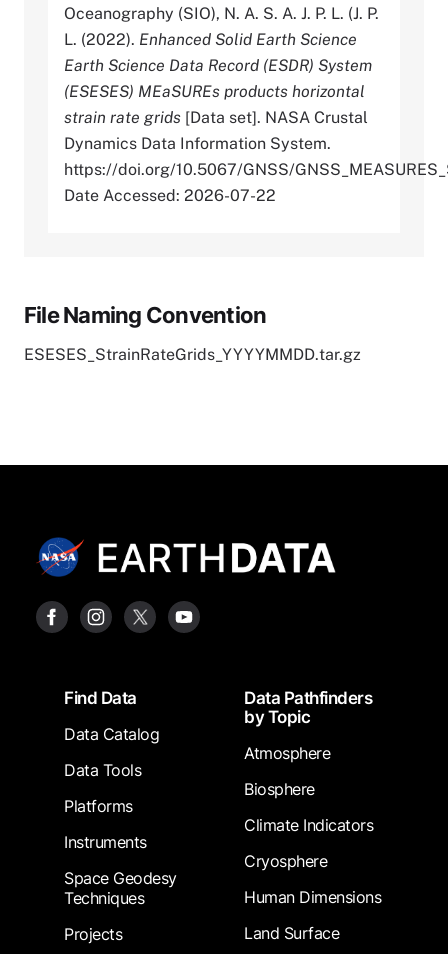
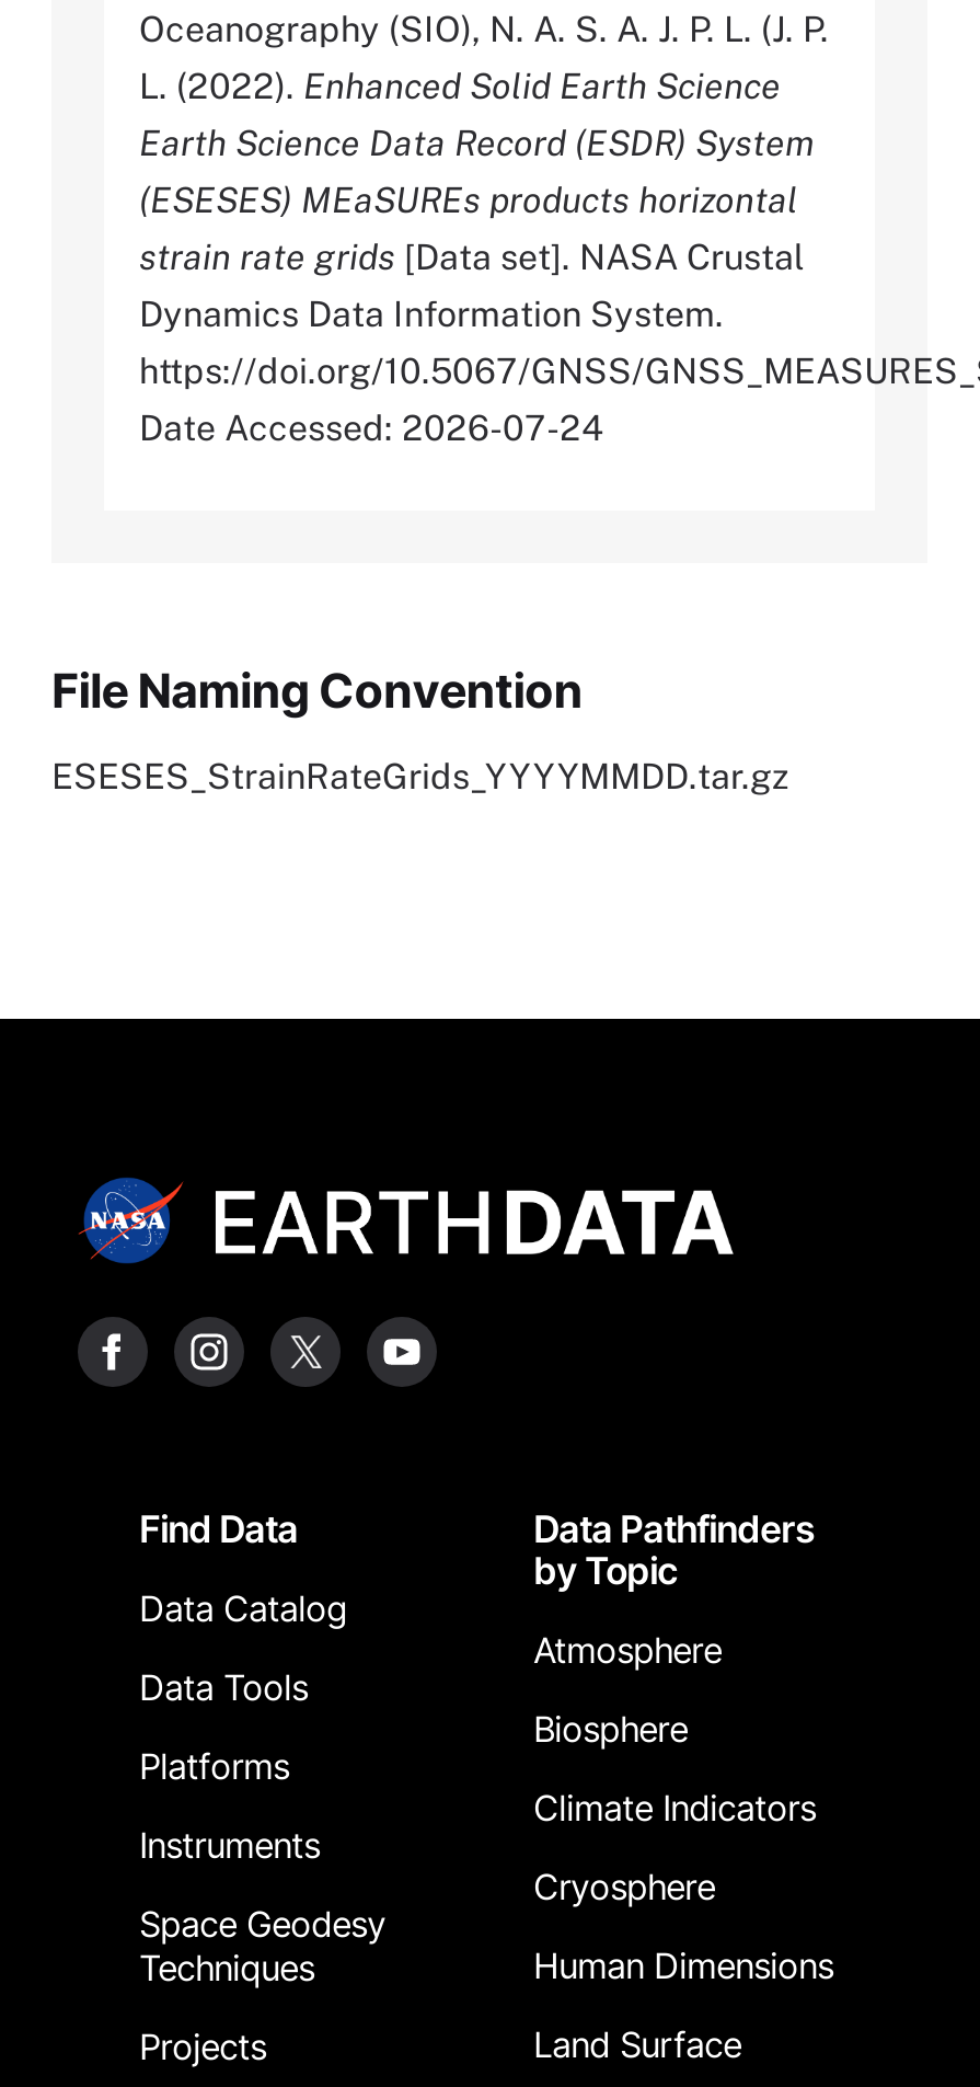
- Date Accessed: 2026-07-22
+ Date Accessed: 2026-07-24
